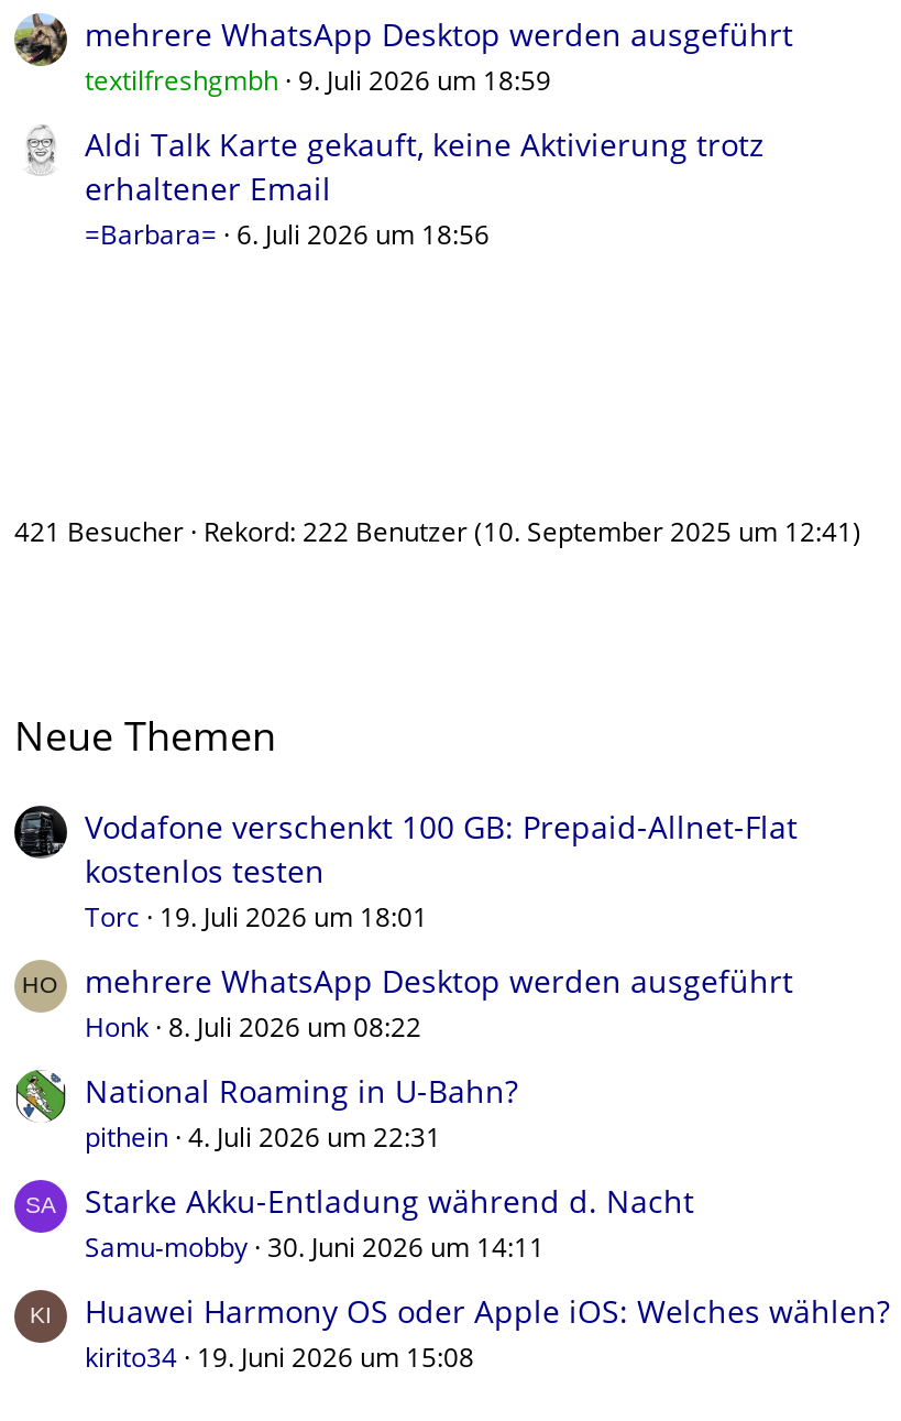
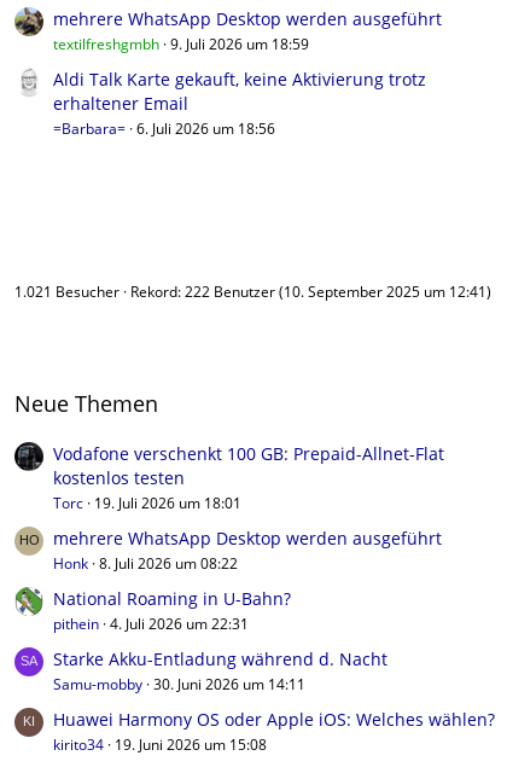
- 421 Besucher Rekord: 222 Benutzer (10. September 2025 um 12:41)
+ 1.021 Besucher Rekord: 222 Benutzer (10. September 2025 um 12:41)
